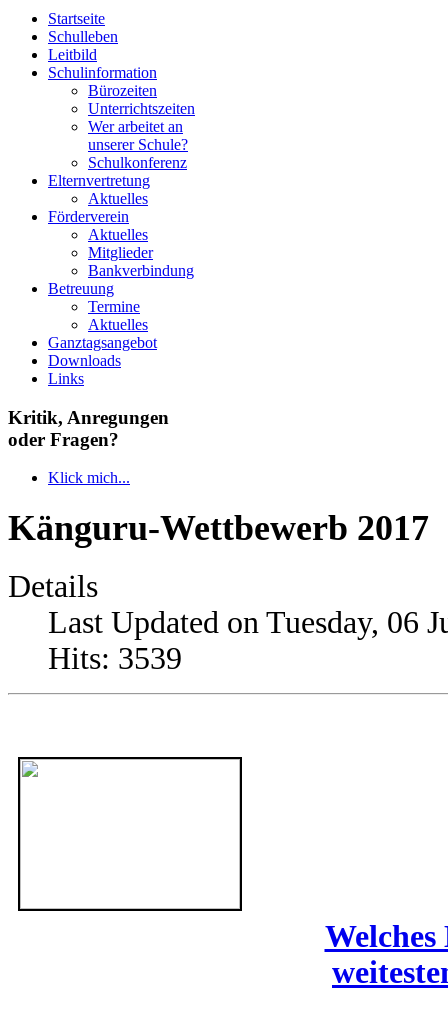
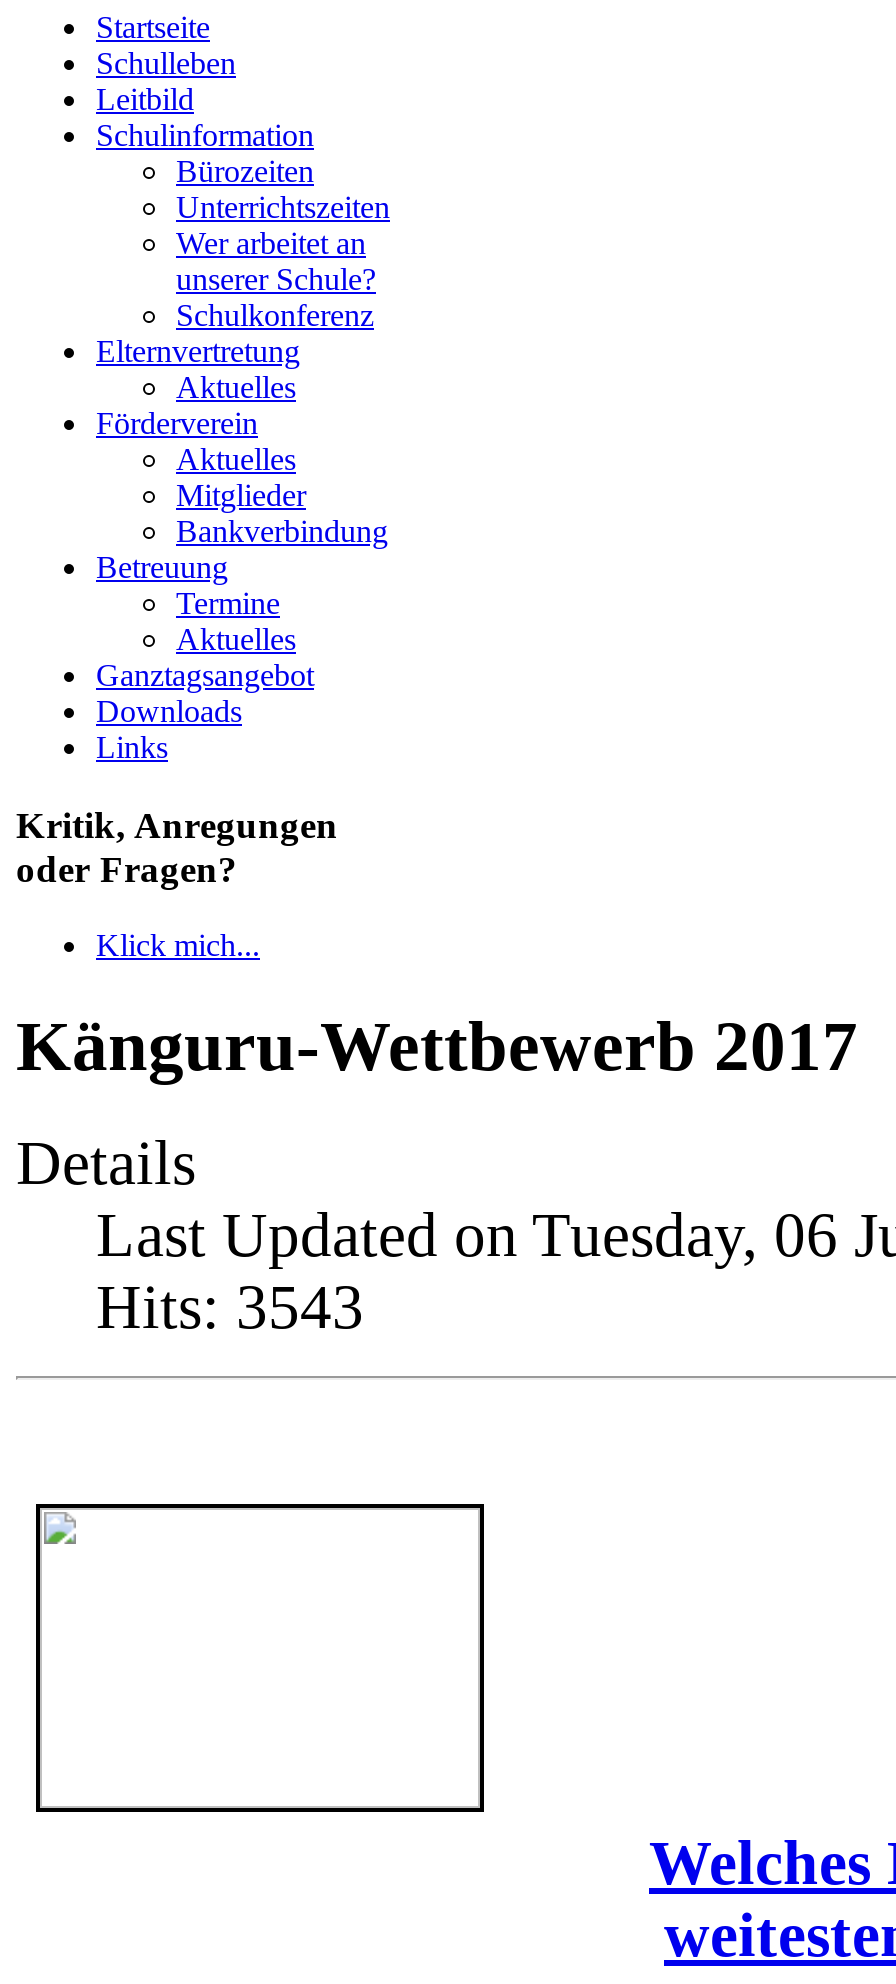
- Hits: 3539
+ Hits: 3543
